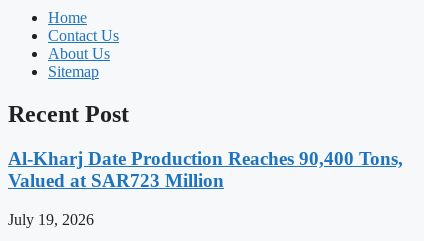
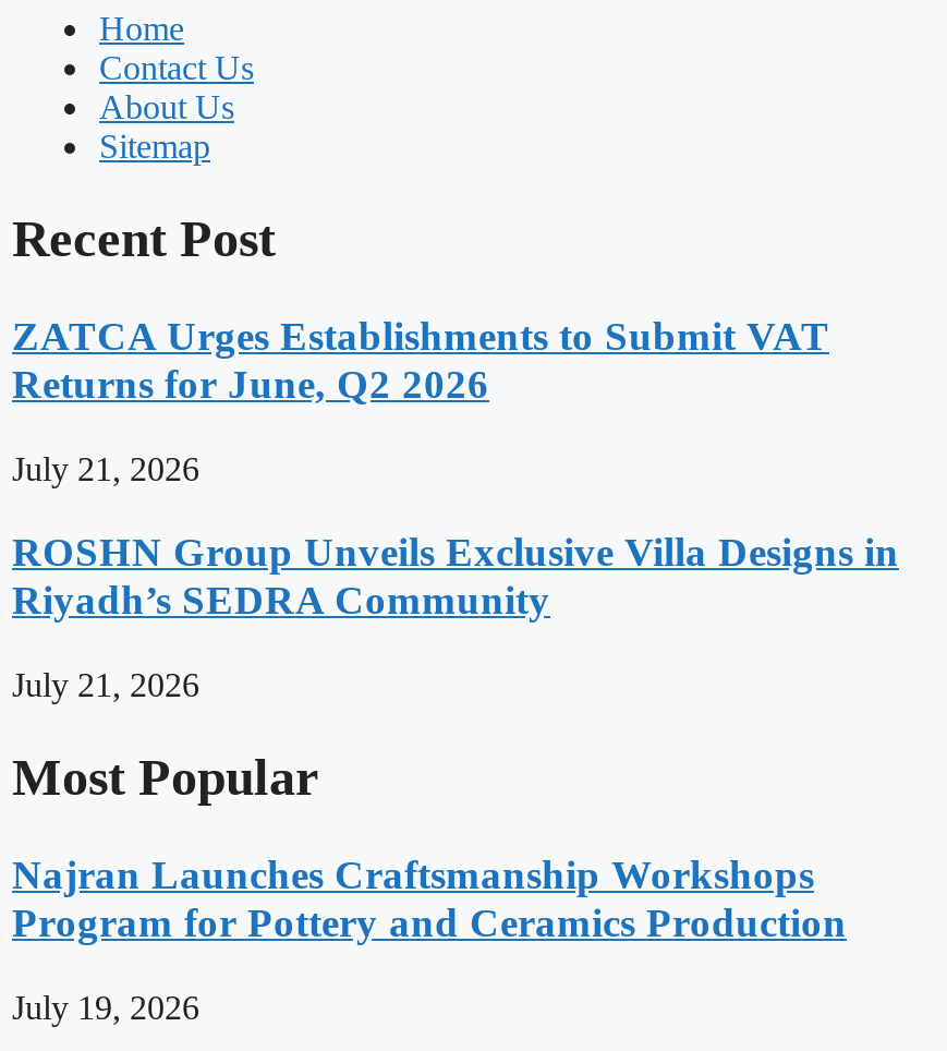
- Al-Kharj Date Production Reaches 90,400 Tons,
- Valued at SAR723 Million
+ ZATCA Urges Establishments to Submit VAT
+ Returns for June, Q2 2026
+ July 21, 2026
+ ROSHN Group Unveils Exclusive Villa Designs in
+ Riyadh’s SEDRA Community
+ July 21, 2026
+ Most Popular
+ Najran Launches Craftsmanship Workshops
+ Program for Pottery and Ceramics Production
